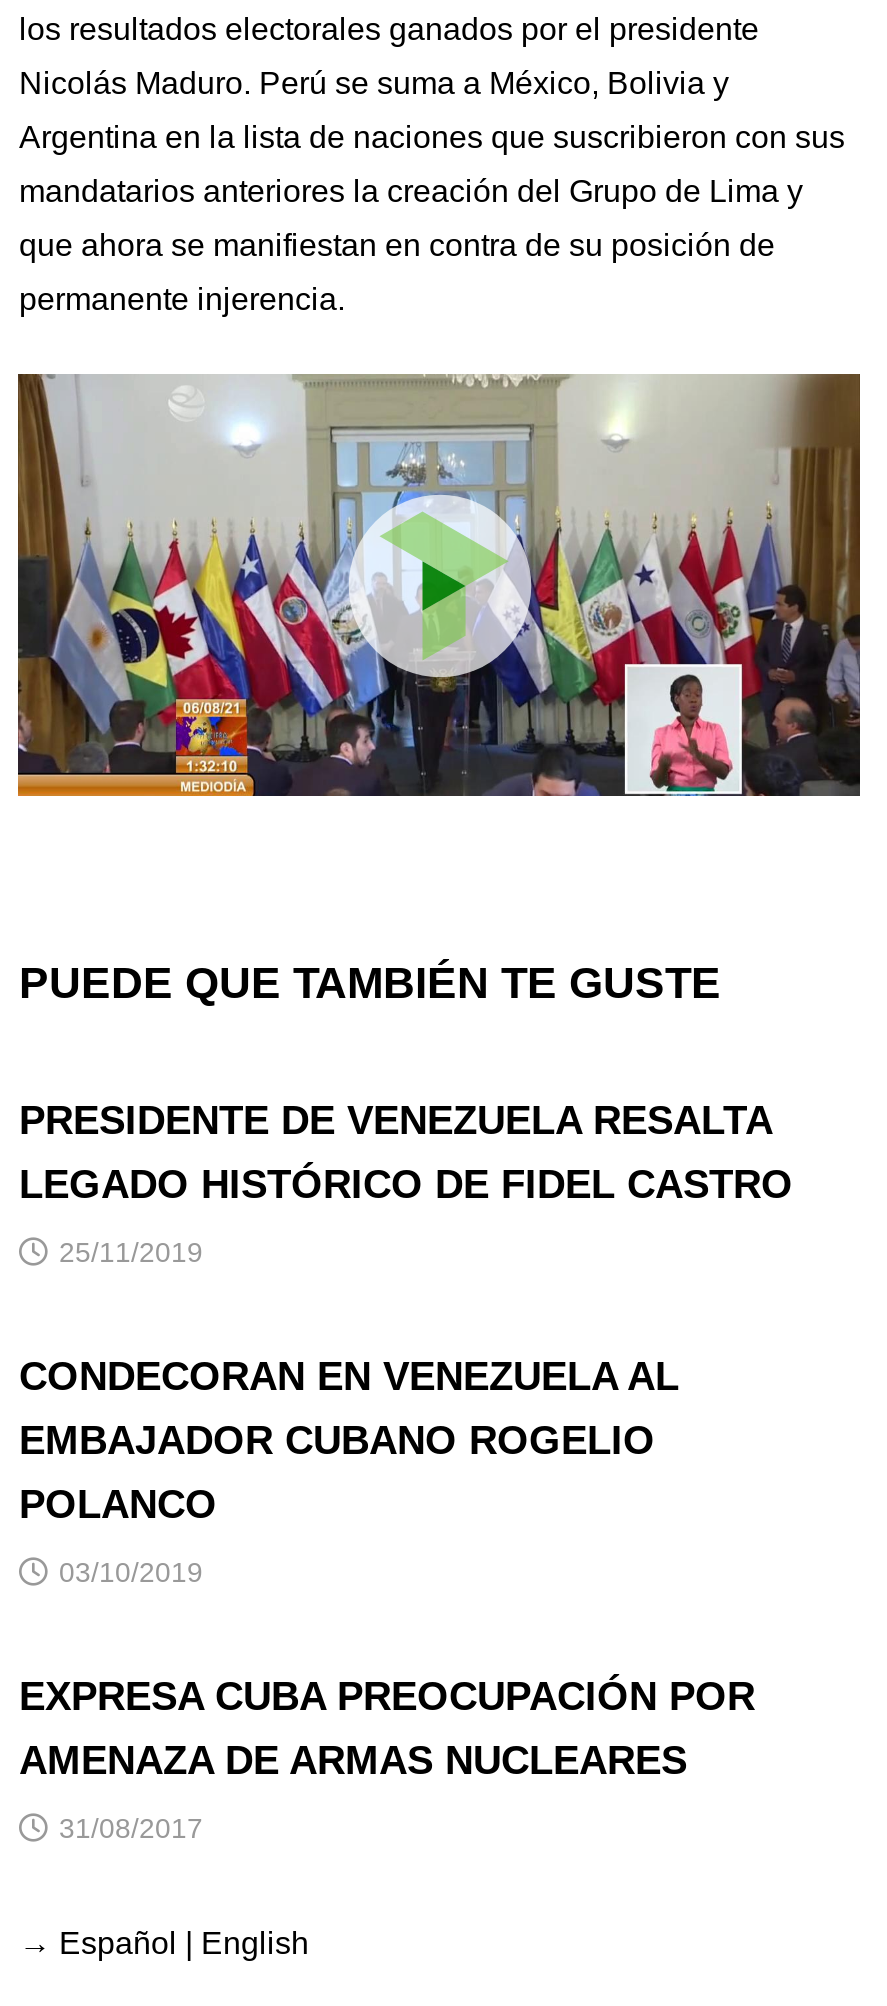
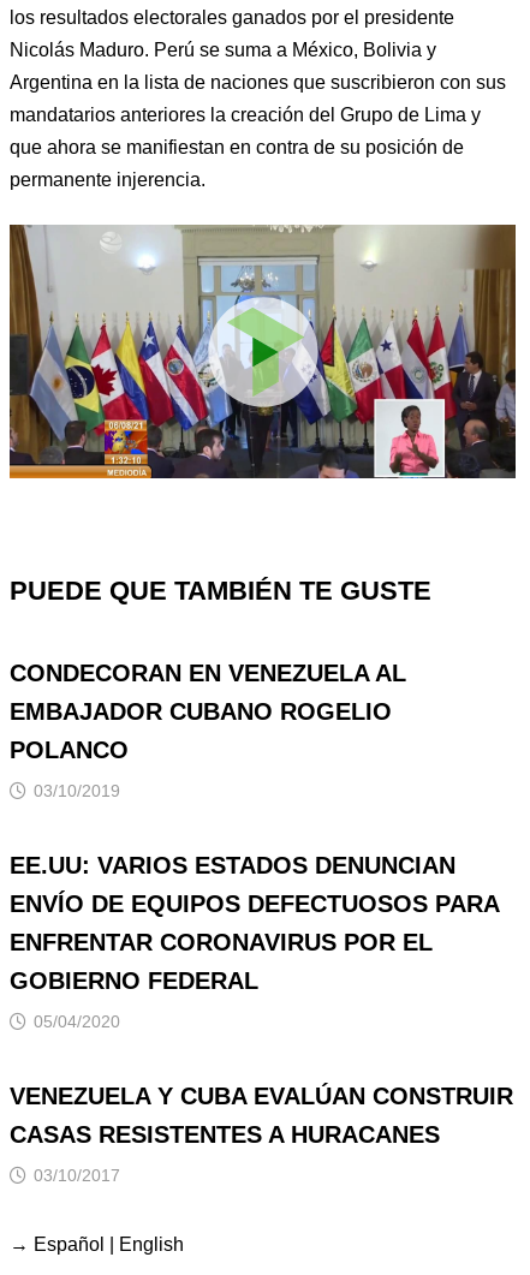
- PRESIDENTE DE VENEZUELA RESALTA
- LEGADO HISTÓRICO DE FIDEL CASTRO
- 25/11/2019

moved up: CONDECORAN EN VENEZUELA AL | EMBAJADOR CUBANO ROGELIO | POLANCO | 03/10/2019

- EXPRESA CUBA PREOCUPACIÓN POR
- AMENAZA DE ARMAS NUCLEARES
- 31/08/2017
+ EE.UU: VARIOS ESTADOS DENUNCIAN
+ ENVÍO DE EQUIPOS DEFECTUOSOS PARA
+ ENFRENTAR CORONAVIRUS POR EL
+ GOBIERNO FEDERAL
+ 05/04/2020
+ VENEZUELA Y CUBA EVALÚAN CONSTRUIR
+ CASAS RESISTENTES A HURACANES
+ 03/10/2017
